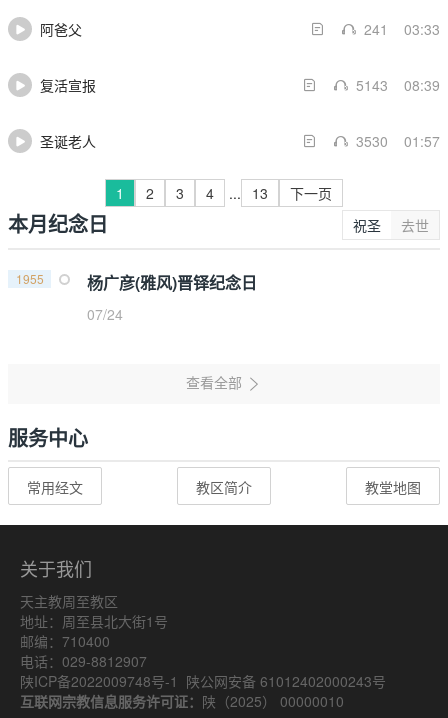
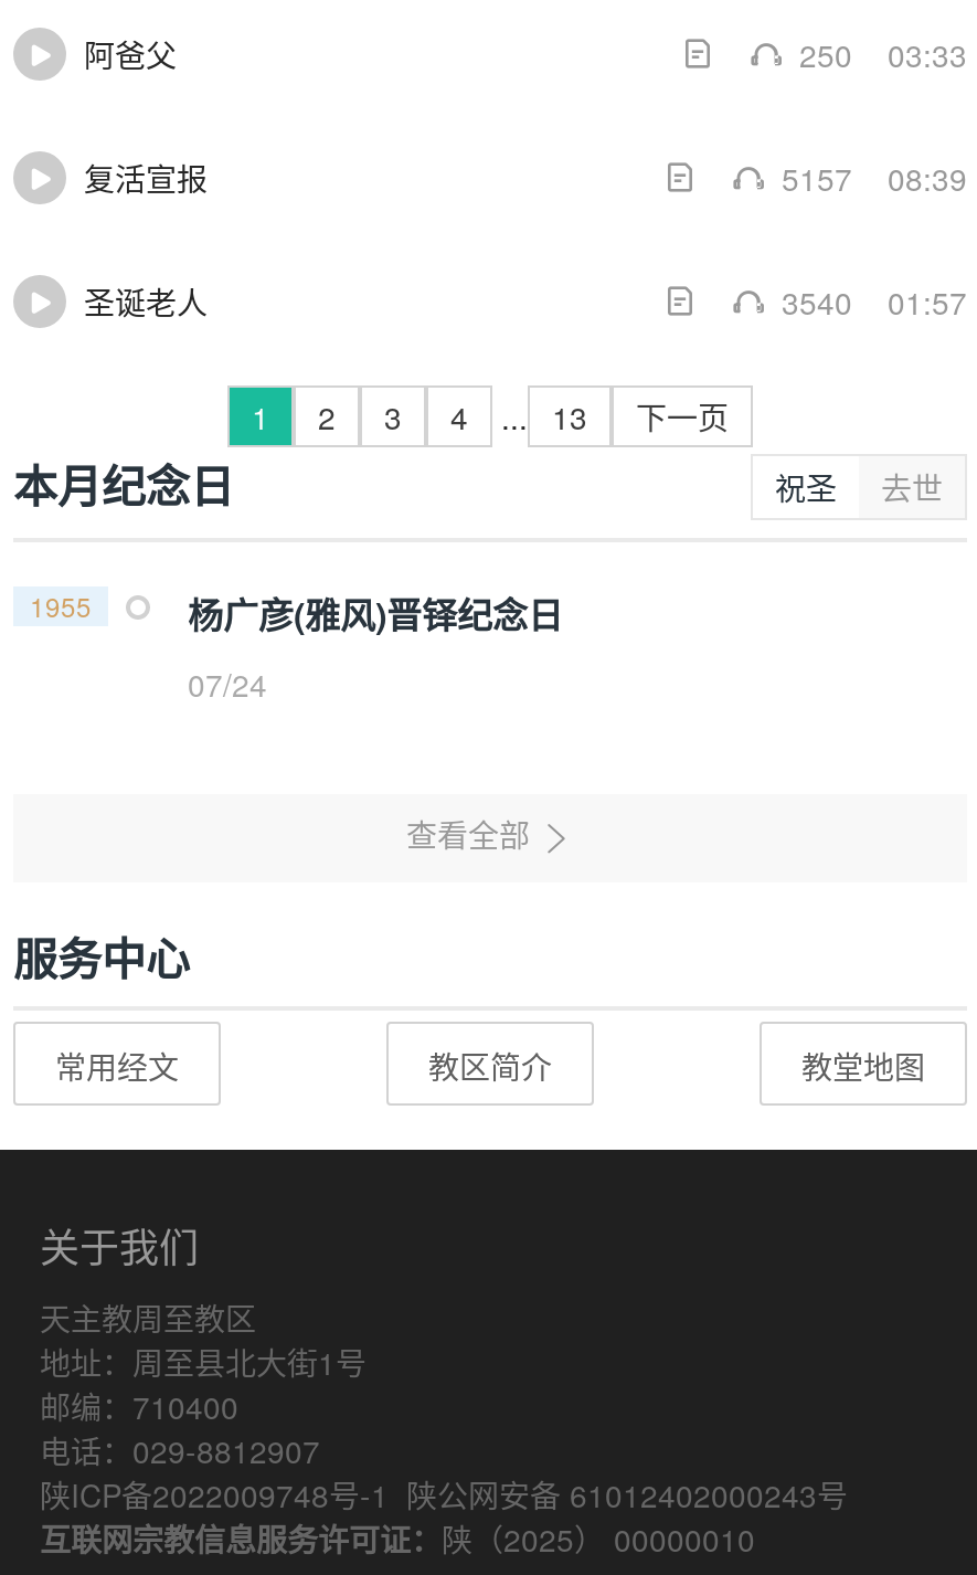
- 241 03:33
+ 250 03:33

- 5143 08:39
+ 5157 08:39

- 3530 01:57
+ 3540 01:57
